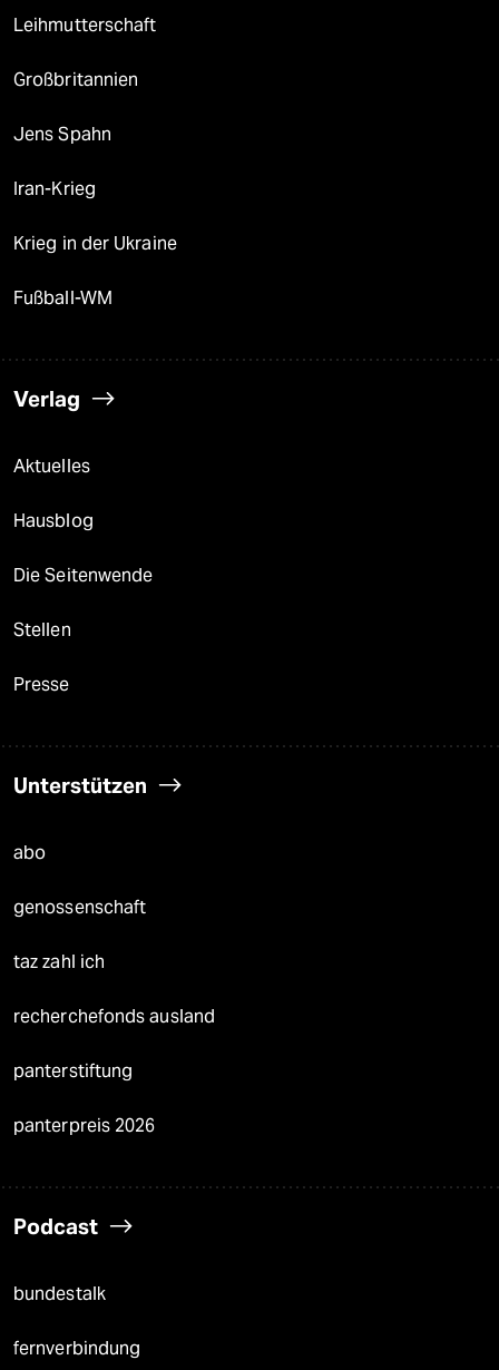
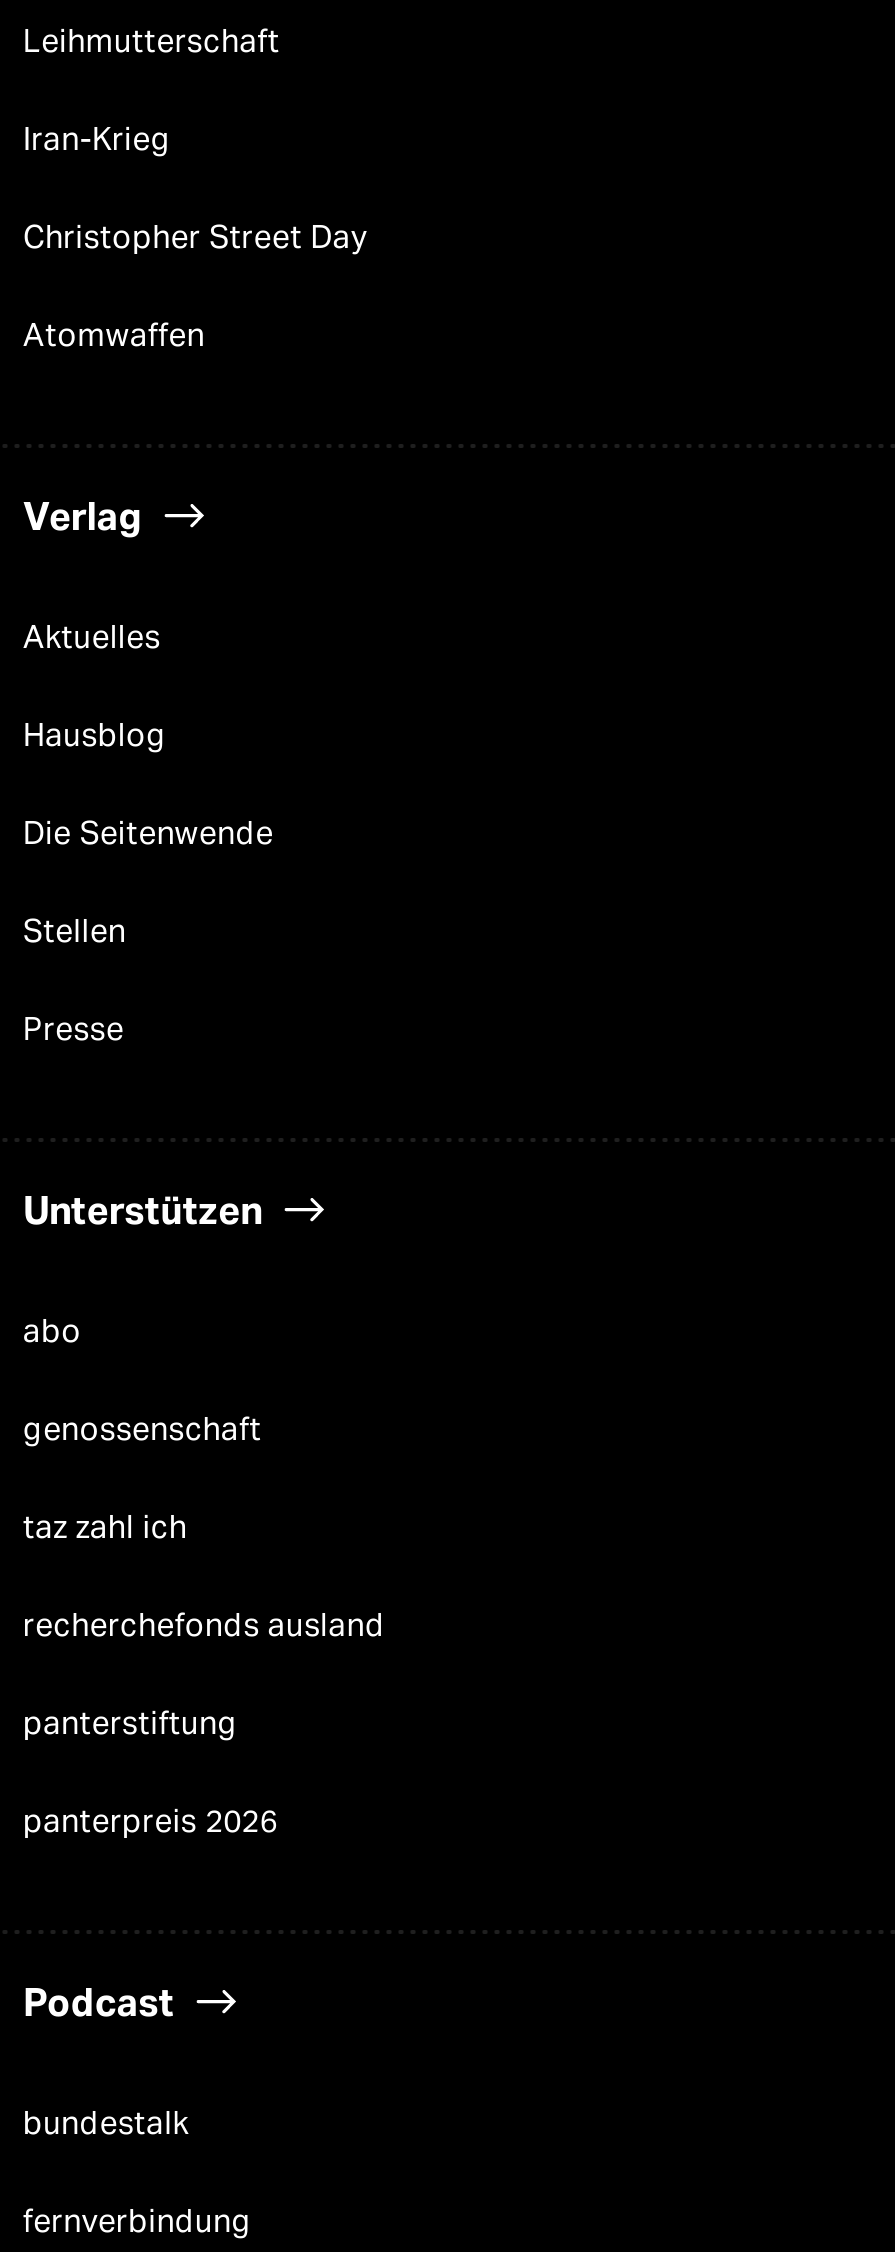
- Großbritannien
- Jens Spahn

- Krieg in der Ukraine
+ Christopher Street Day

- Fußball-WM
+ Atomwaffen
